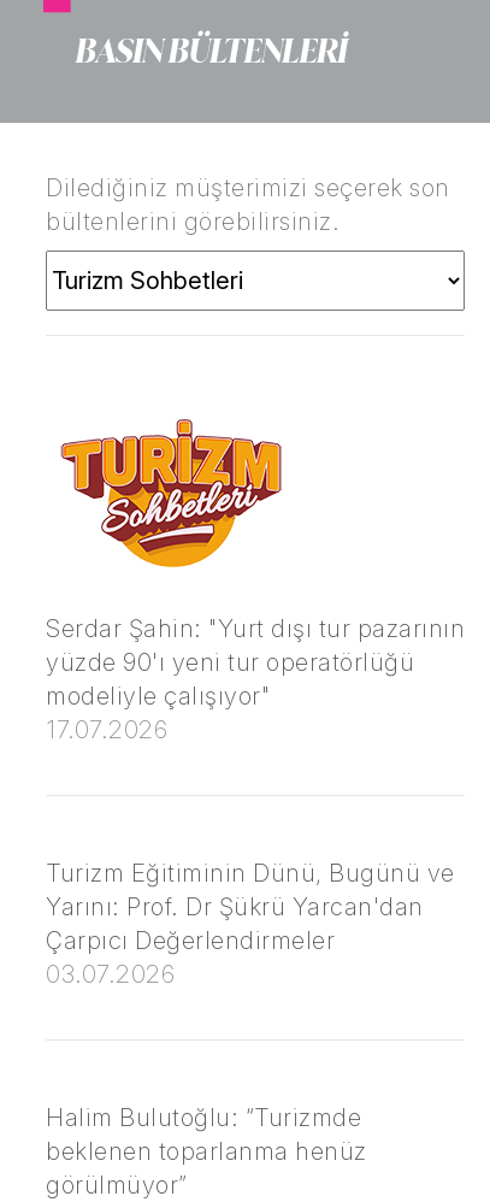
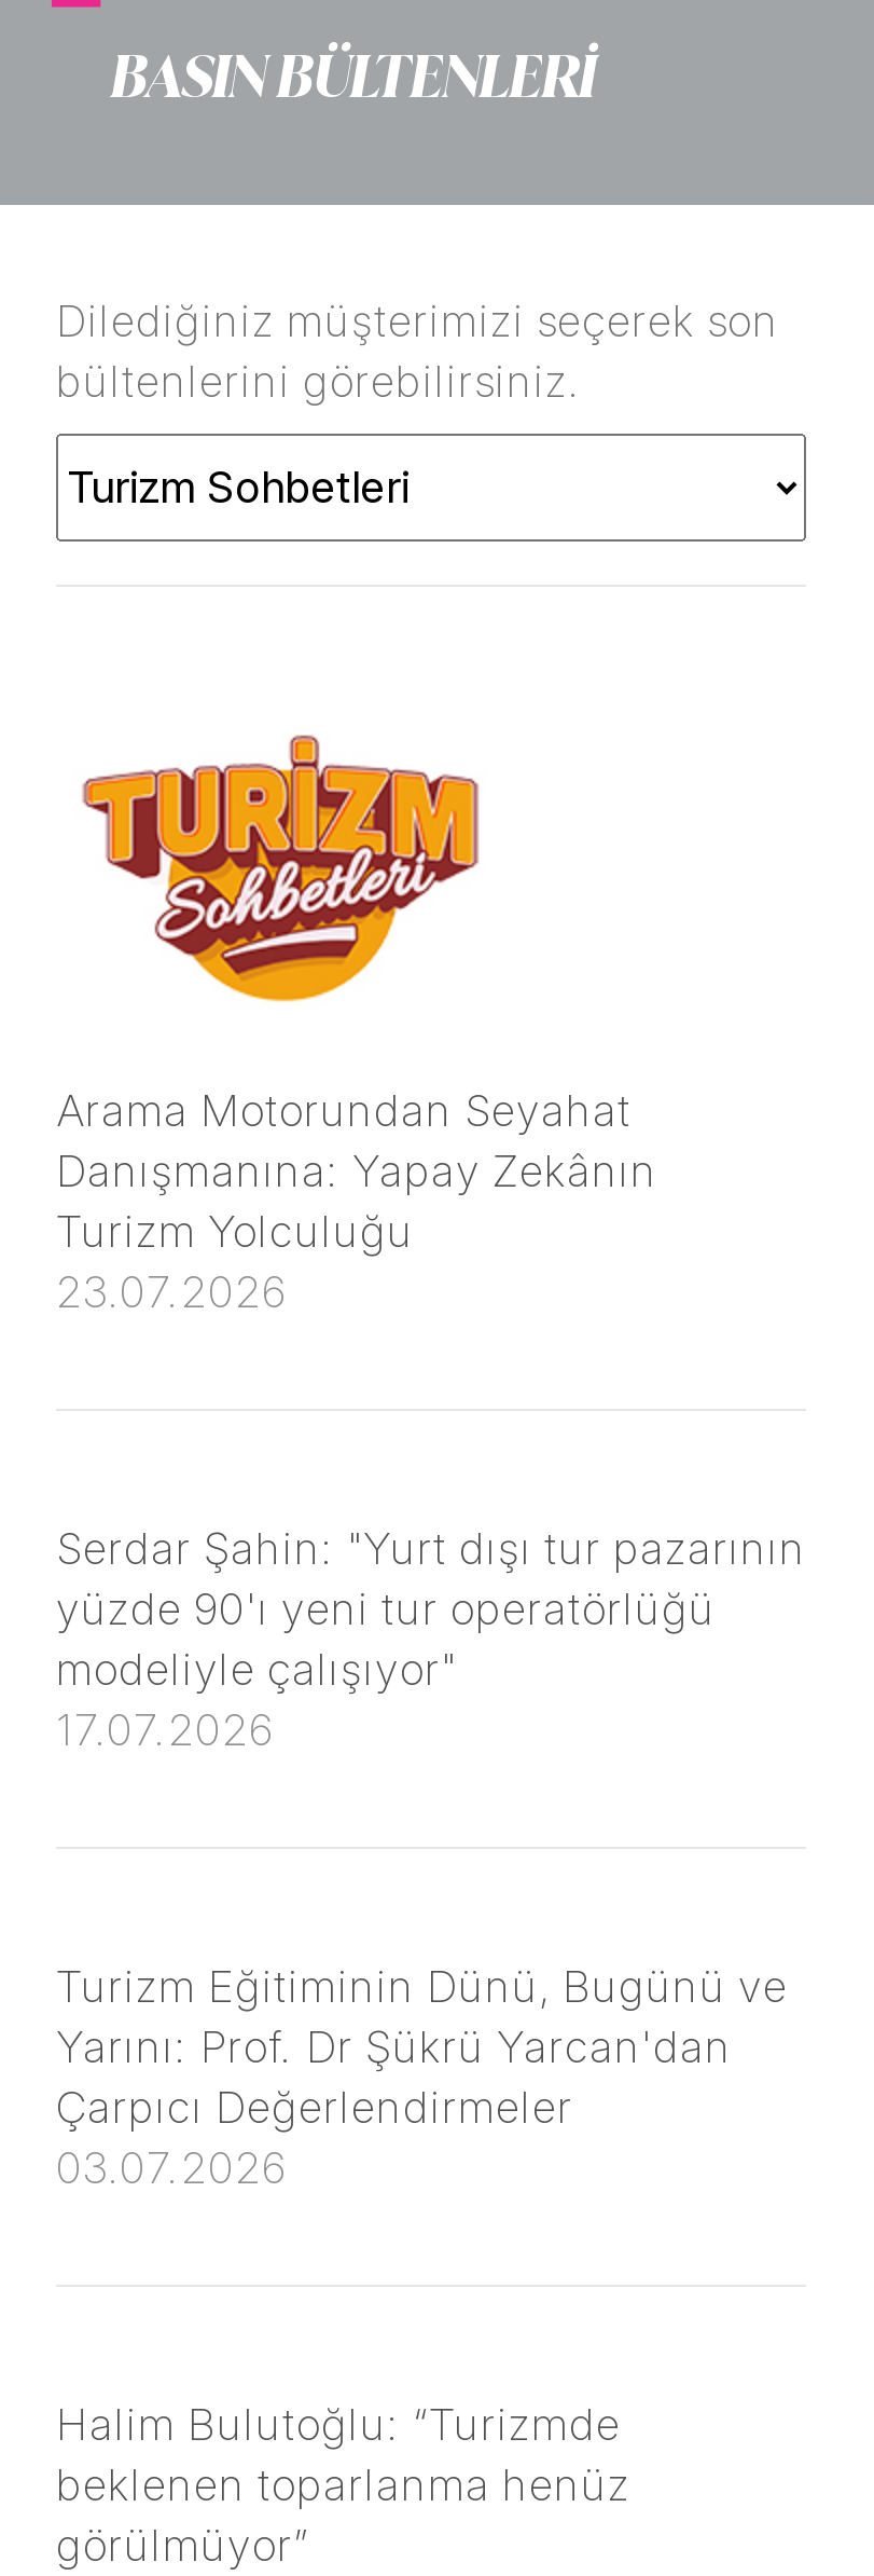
+ Arama Motorundan Seyahat
+ Danışmanına: Yapay Zekânın
+ Turizm Yolculuğu
+ 23.07.2026
